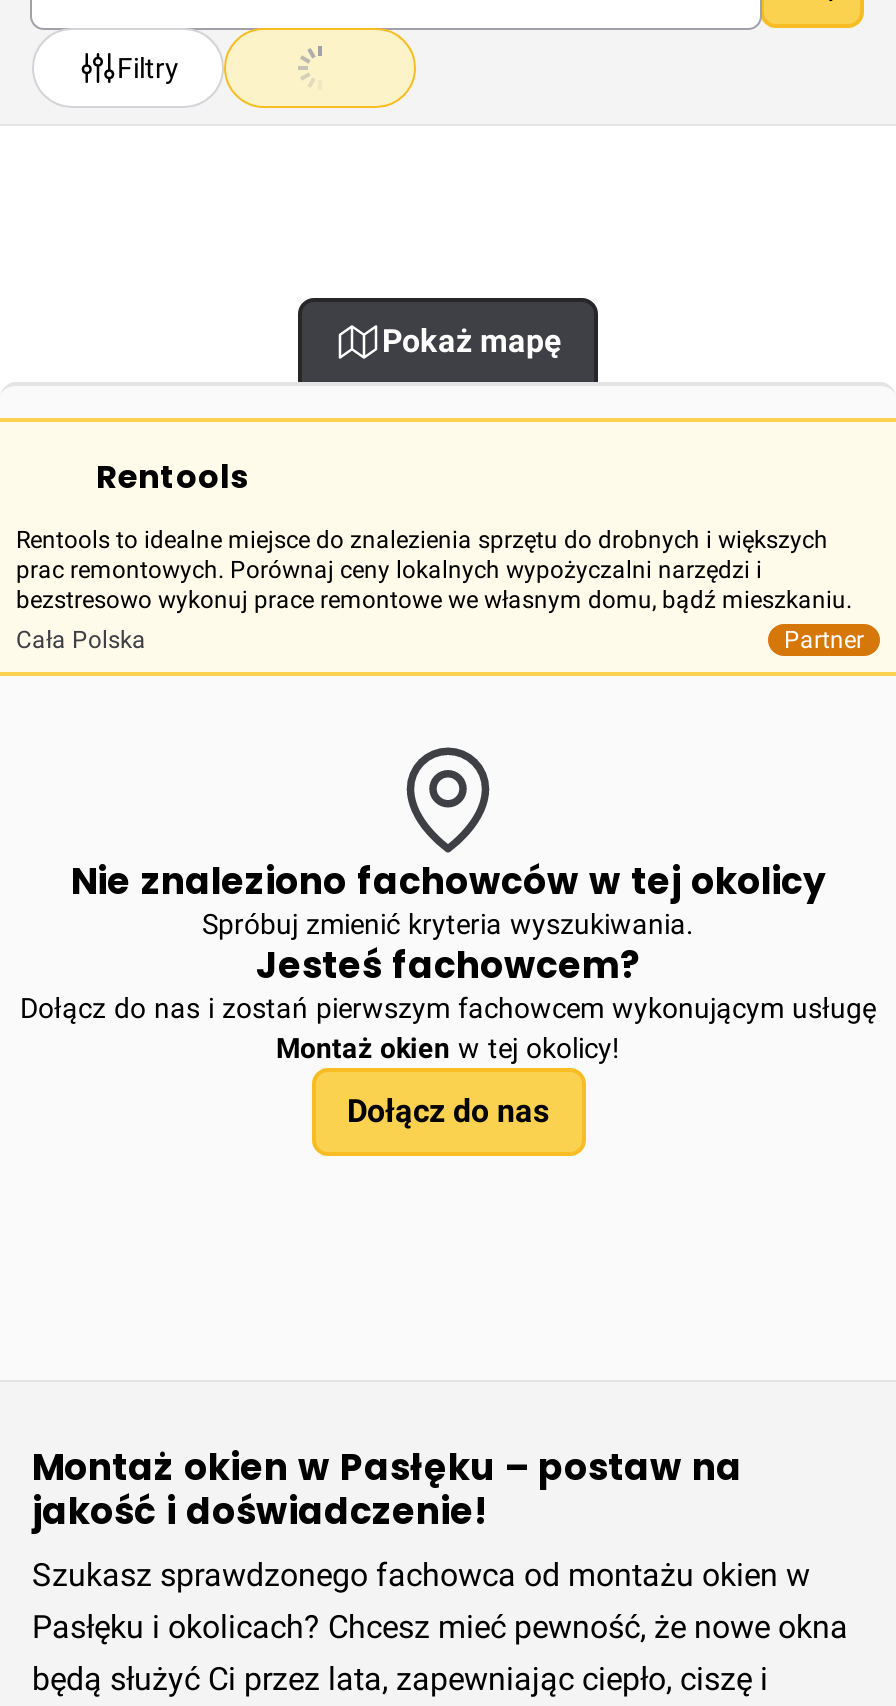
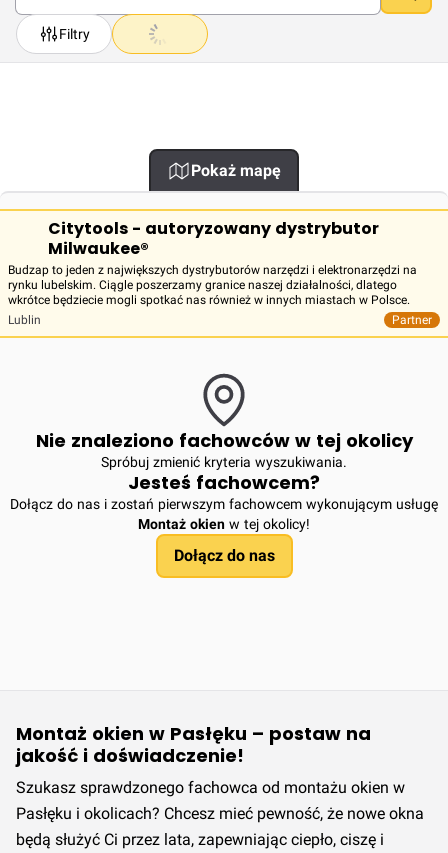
- Rentools
- Rentools to idealne miejsce do znalezienia sprzętu do drobnych i większych
- prac remontowych. Porównaj ceny lokalnych wypożyczalni narzędzi i
- bezstresowo wykonuj prace remontowe we własnym domu, bądź mieszkaniu.
- Cała Polska
+ Citytools - autoryzowany dystrybutor
+ Milwaukee®
+ Budzap to jeden z największych dystrybutorów narzędzi i elektronarzędzi na
+ rynku lubelskim. Ciągle poszerzamy granice naszej działalności, dlatego
+ wkrótce będziecie mogli spotkać nas również w innych miastach w Polsce.
+ Lublin
